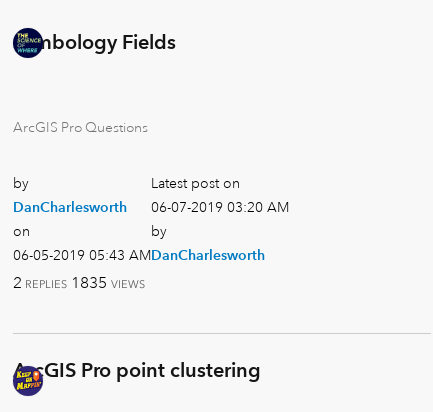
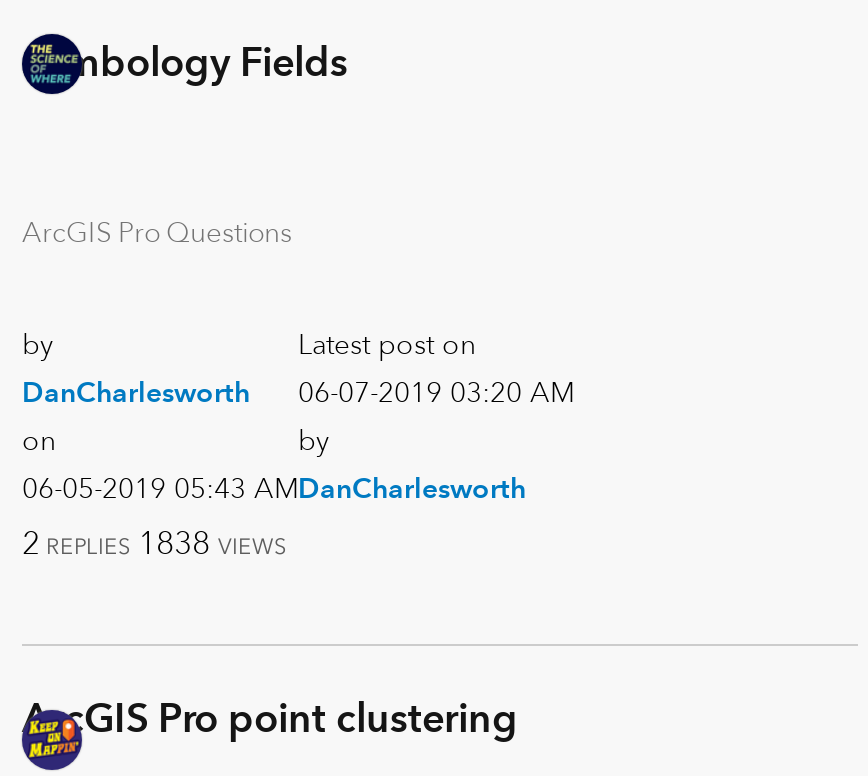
- 2 REPLIES 1835 VIEWS
+ 2 REPLIES 1838 VIEWS
